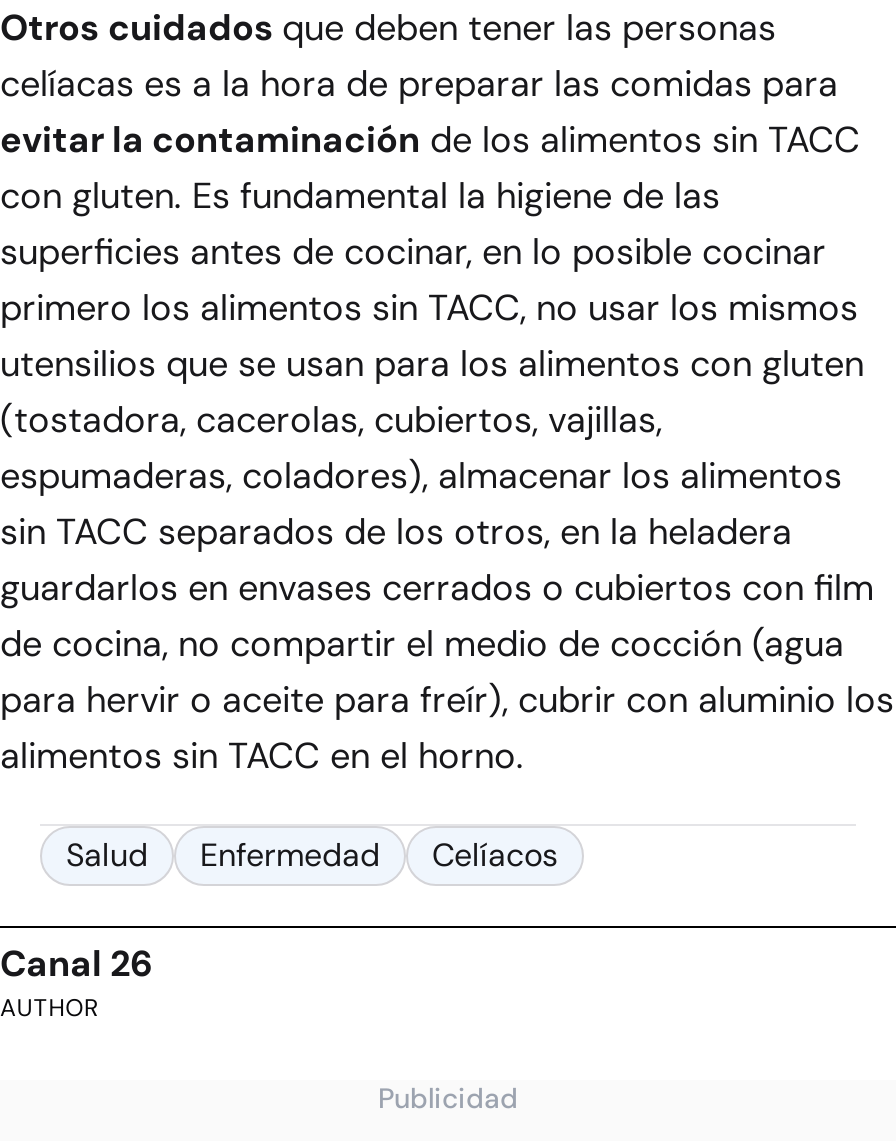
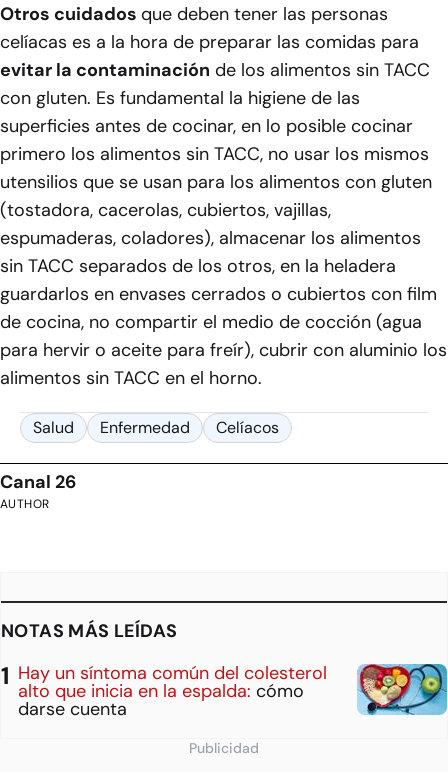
+ [image]
+ NOTAS MÁS LEÍDAS
+ Hay un síntoma común del colesterol
+ alto que inicia en la espalda: cómo
+ darse cuenta
